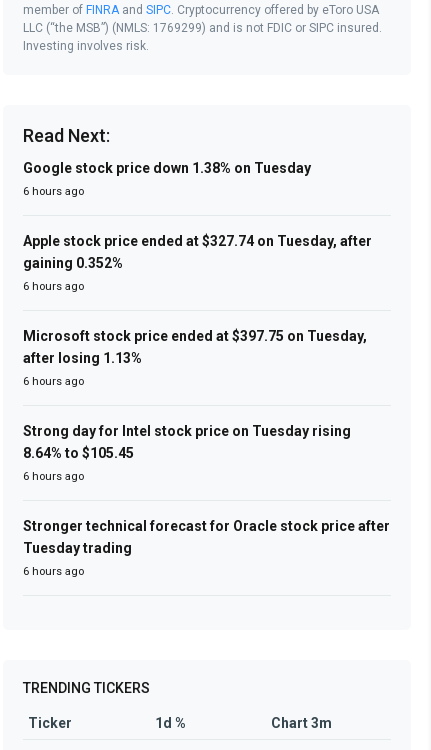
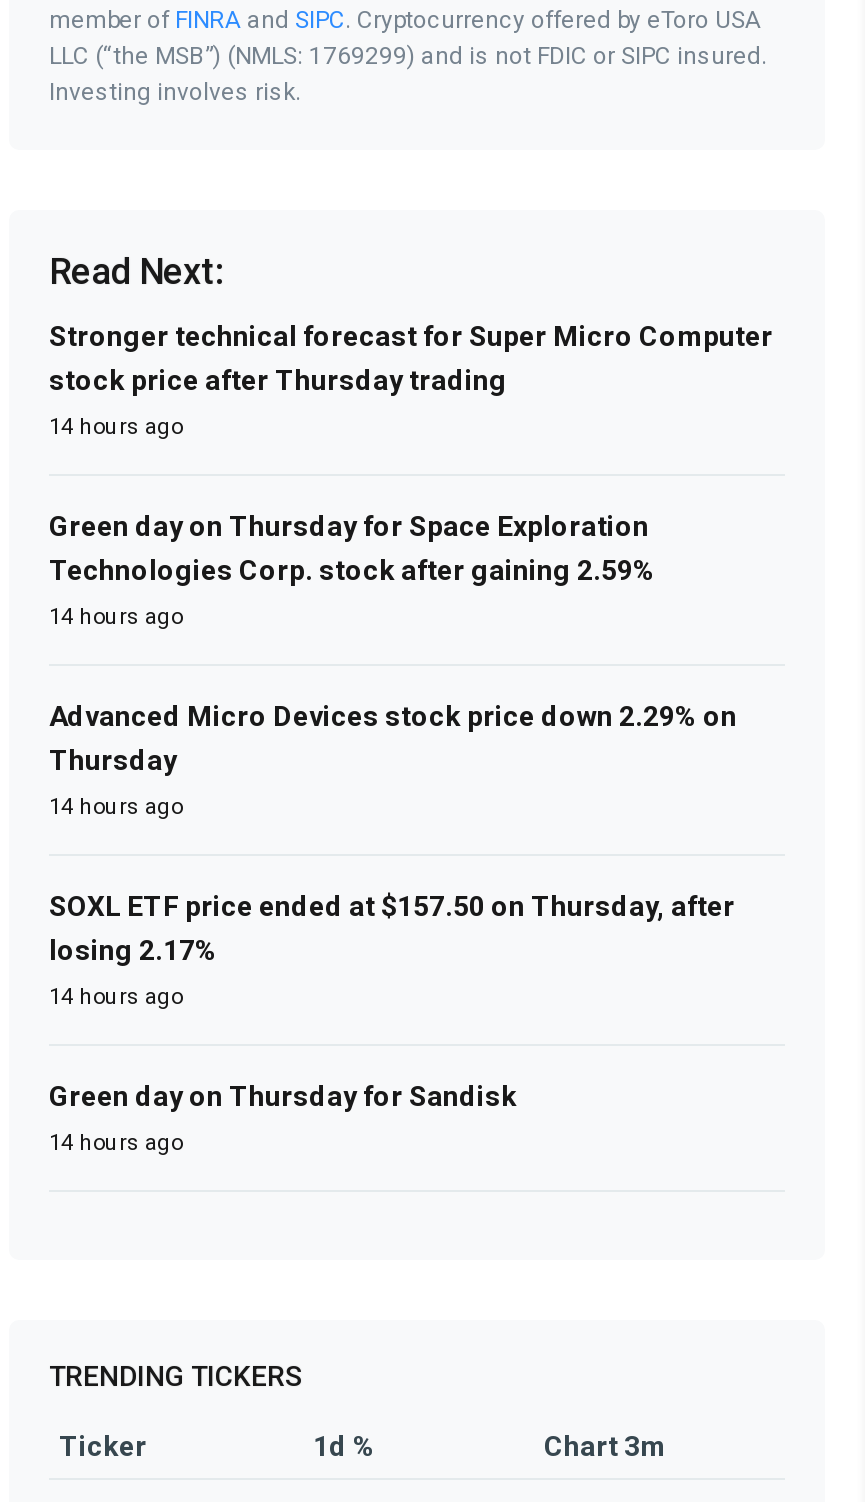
- Google stock price down 1.38% on Tuesday
+ Stronger technical forecast for Super Micro Computer
+ stock price after Thursday trading

- 6 hours ago
+ 14 hours ago

- Apple stock price ended at $327.74 on Tuesday, after
- gaining 0.352%
+ Green day on Thursday for Space Exploration
+ Technologies Corp. stock after gaining 2.59%

- 6 hours ago
+ 14 hours ago

- Microsoft stock price ended at $397.75 on Tuesday,
- after losing 1.13%
+ Advanced Micro Devices stock price down 2.29% on
+ Thursday

- 6 hours ago
+ 14 hours ago

- Strong day for Intel stock price on Tuesday rising
- 8.64% to $105.45
+ SOXL ETF price ended at $157.50 on Thursday, after
+ losing 2.17%

- 6 hours ago
+ 14 hours ago

- Stronger technical forecast for Oracle stock price after
- Tuesday trading
+ Green day on Thursday for Sandisk

- 6 hours ago
+ 14 hours ago
